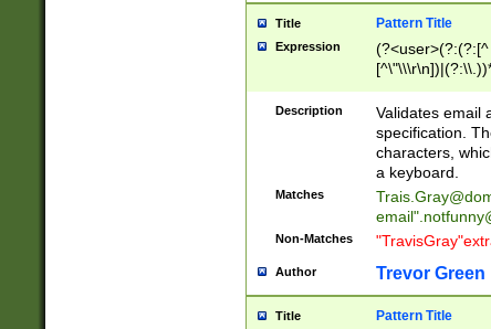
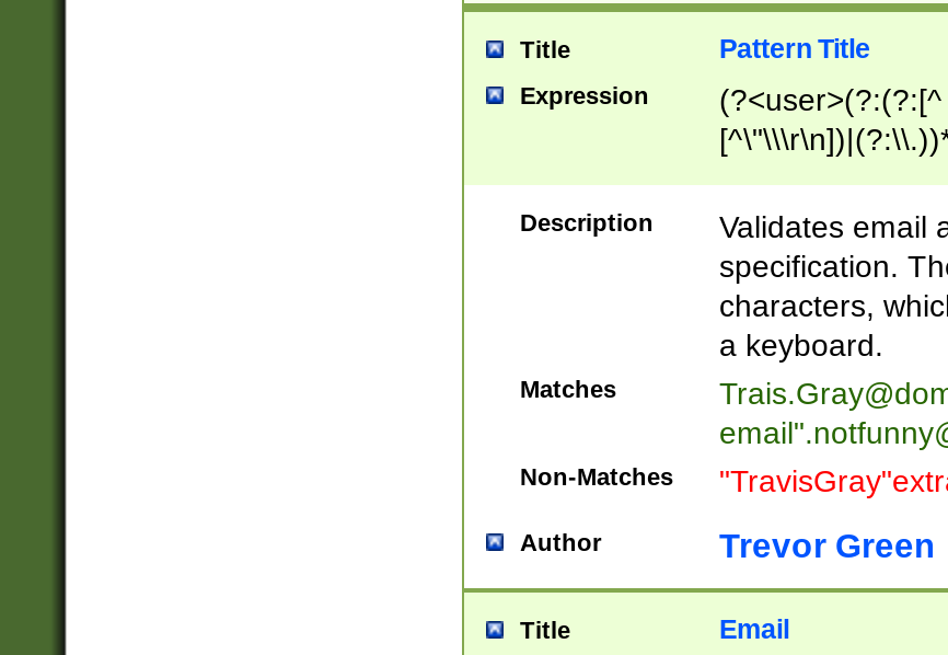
- Pattern Title
+ Email
